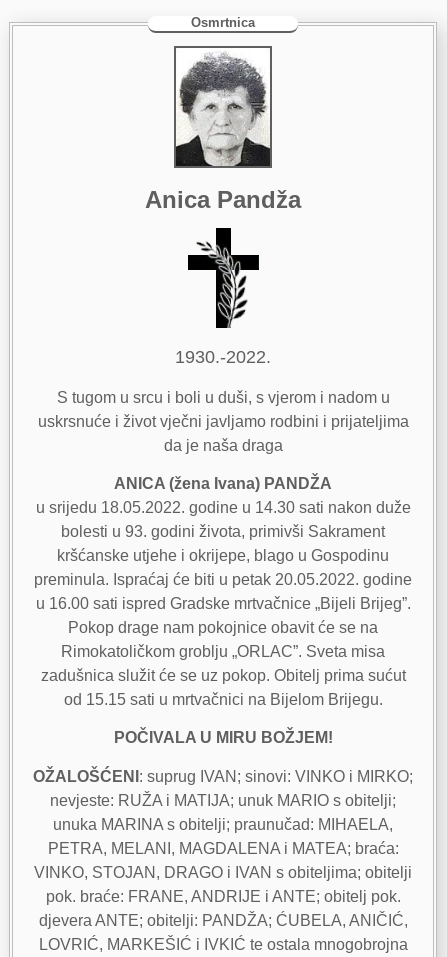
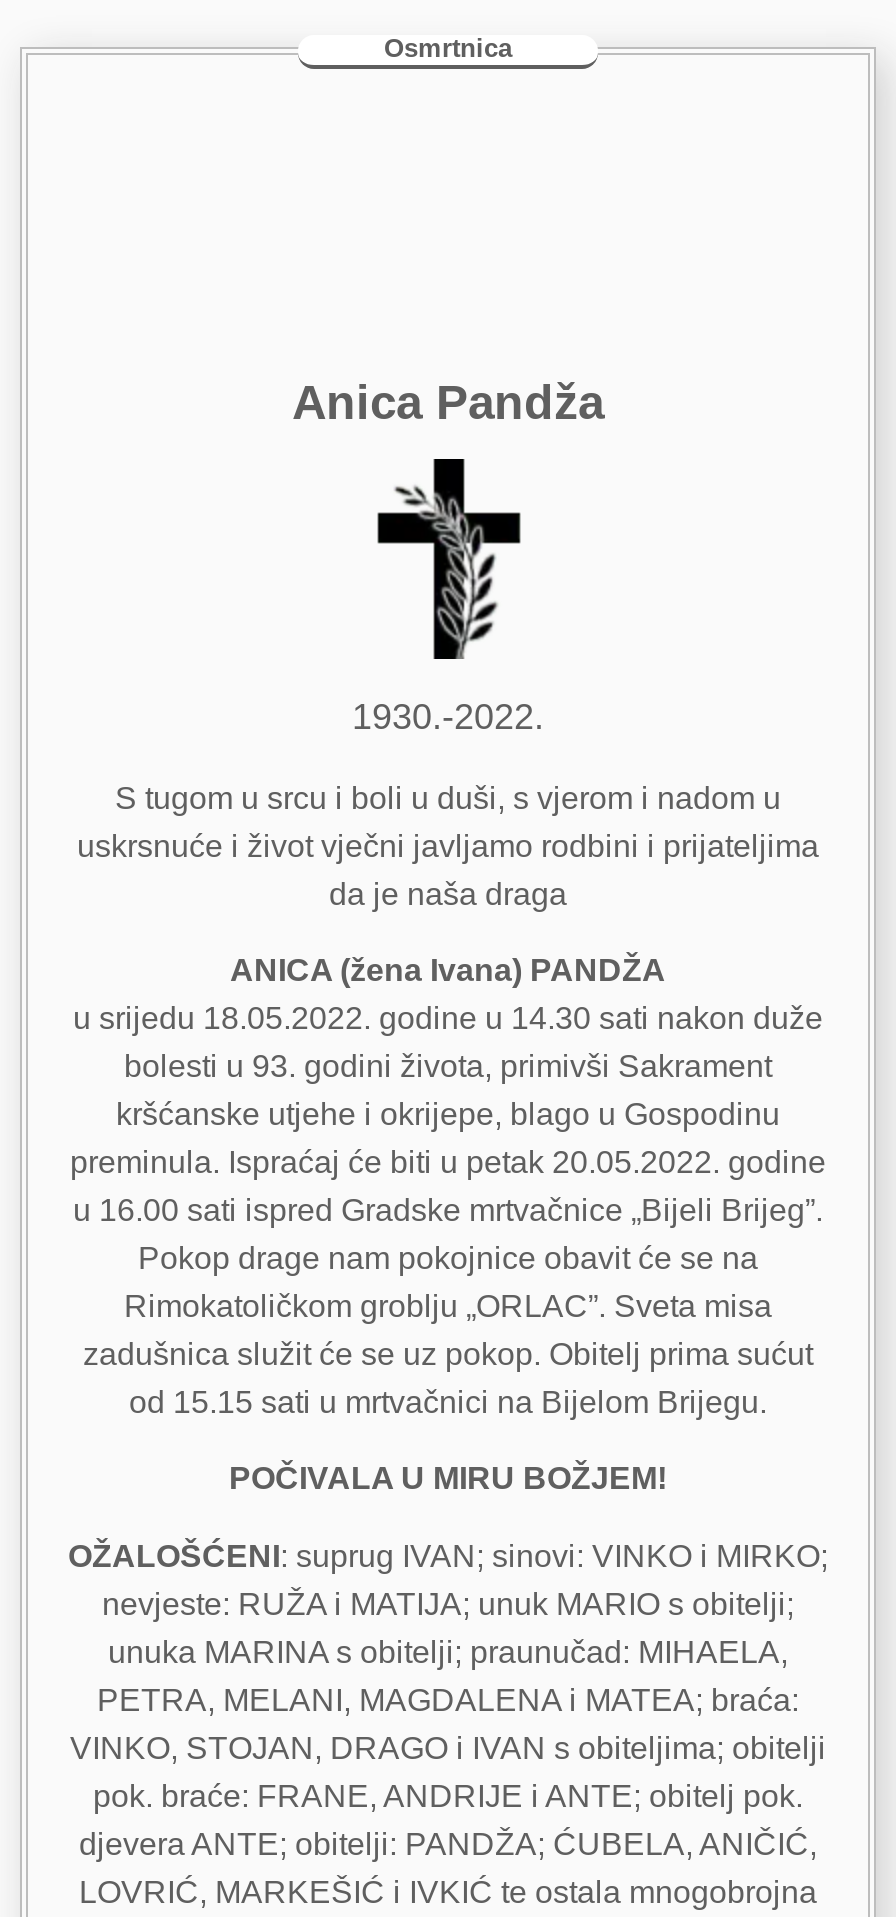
- [image]
